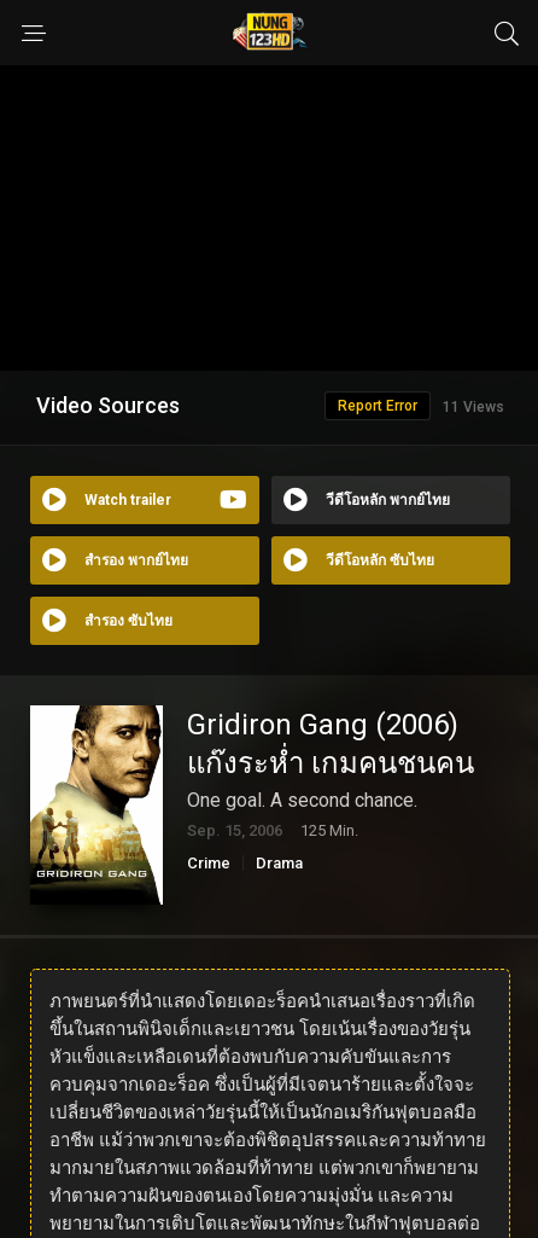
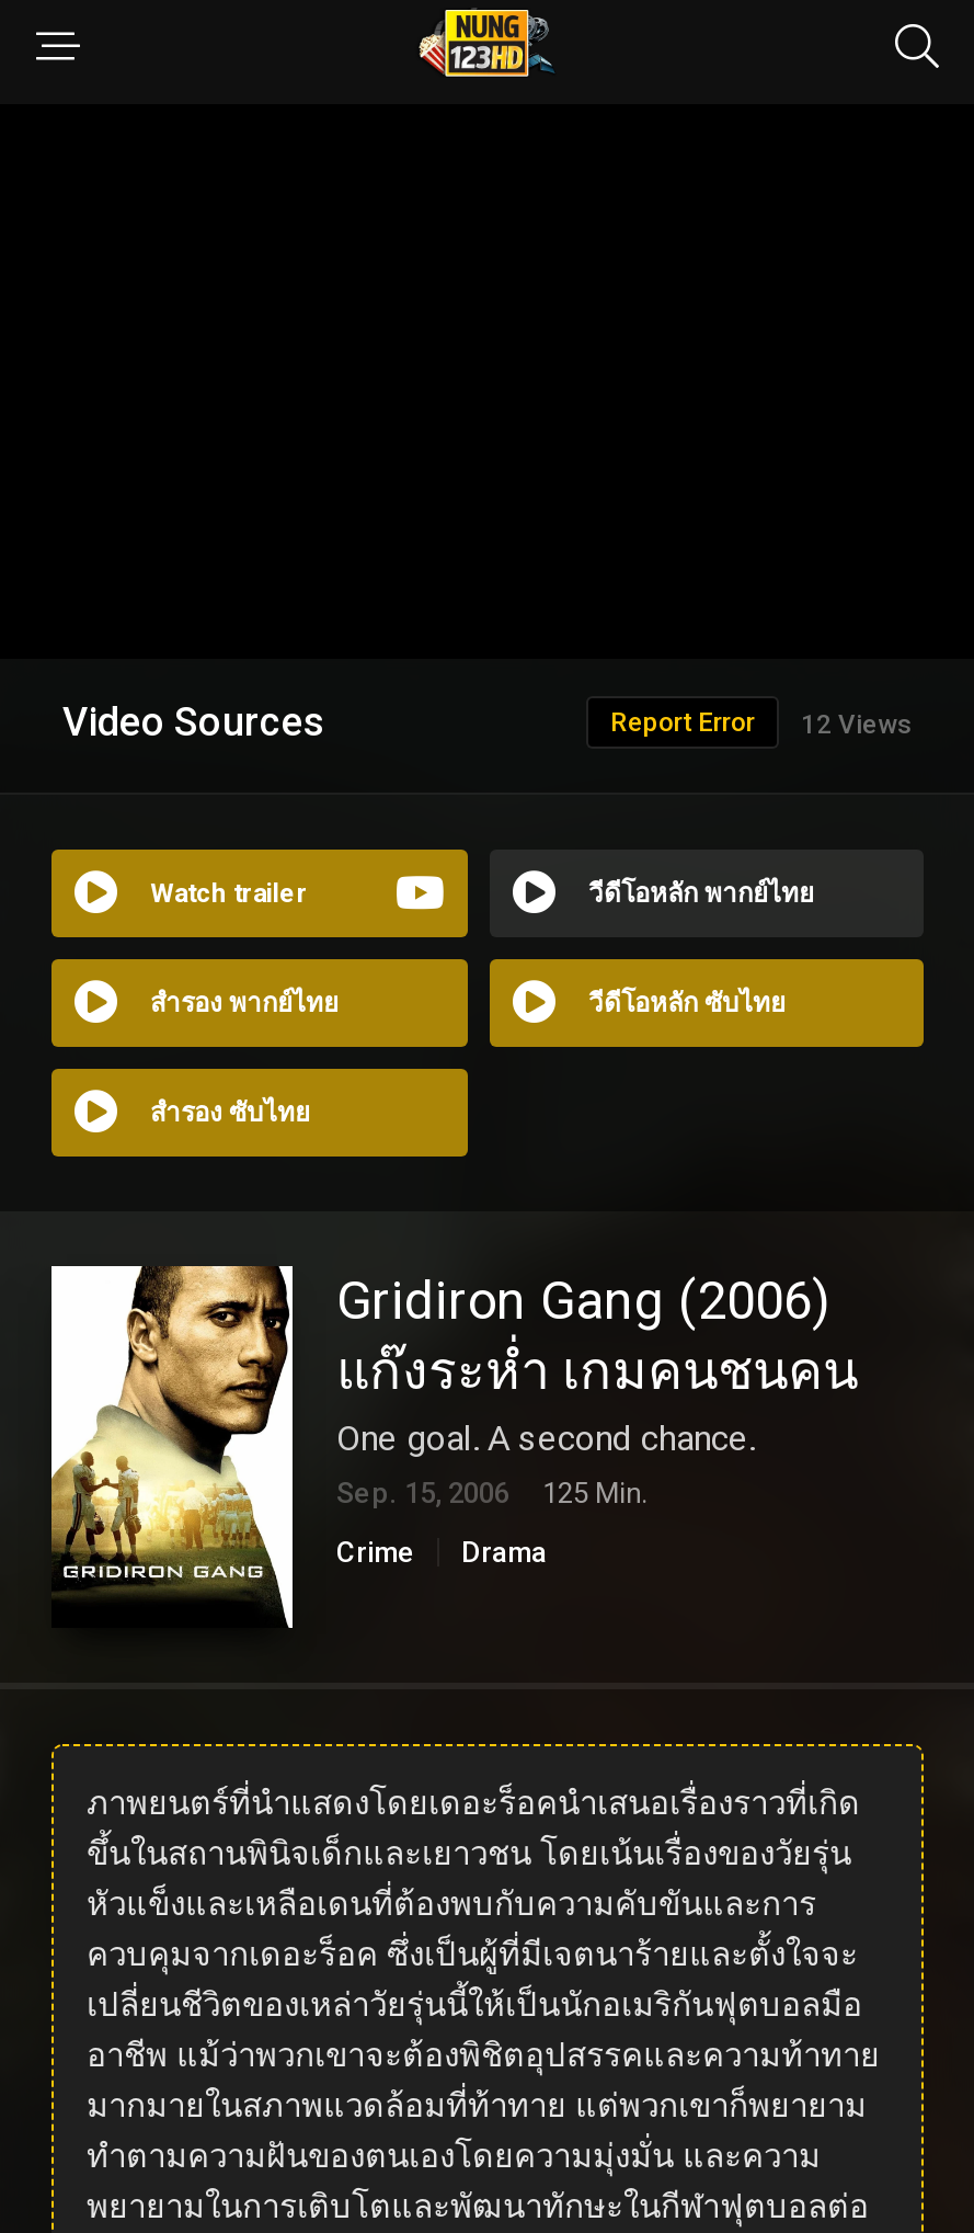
- Report Error 11 Views
+ Report Error 12 Views
